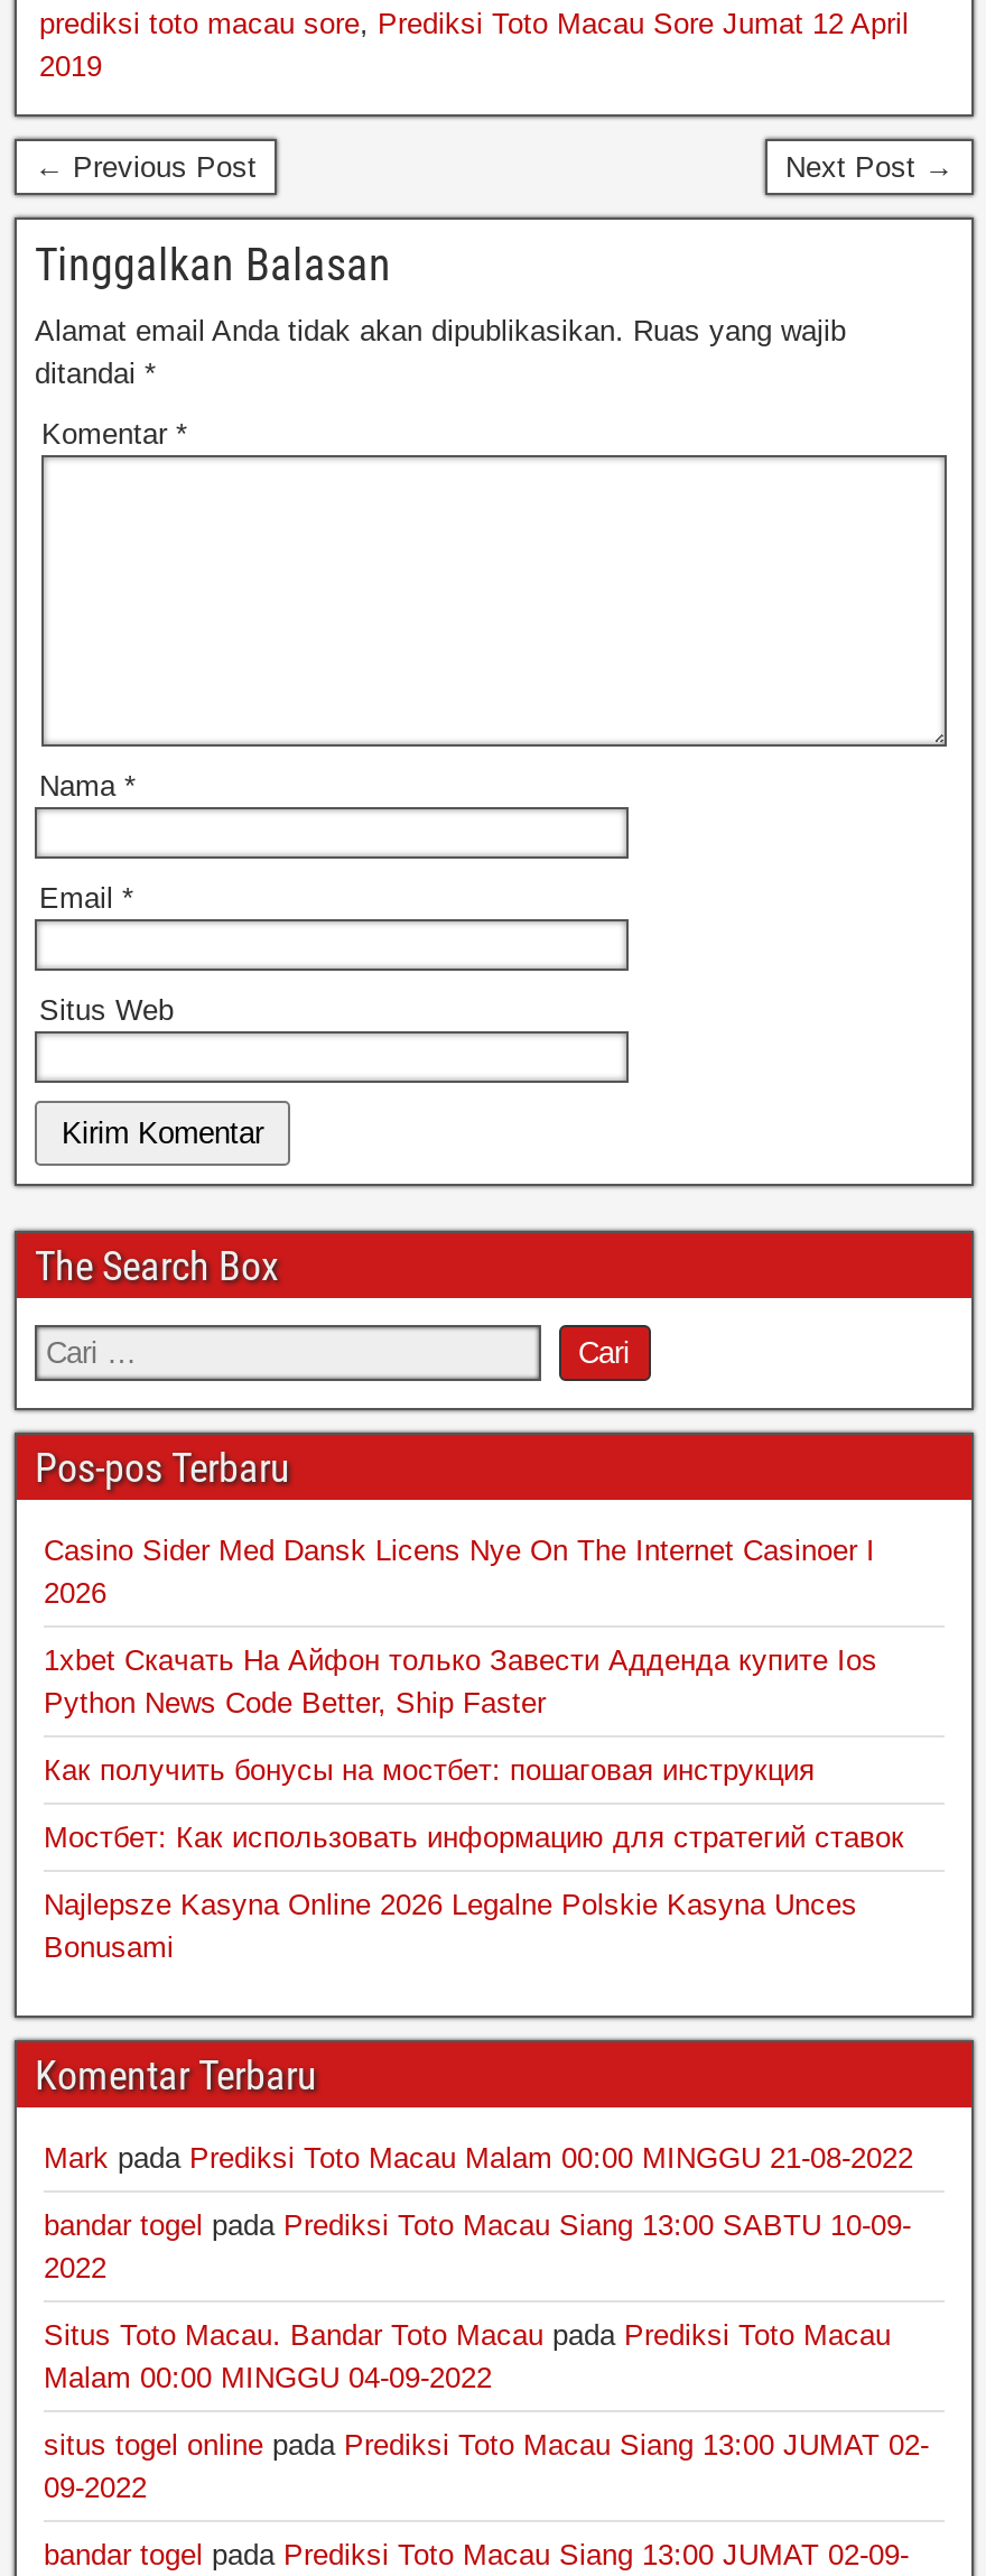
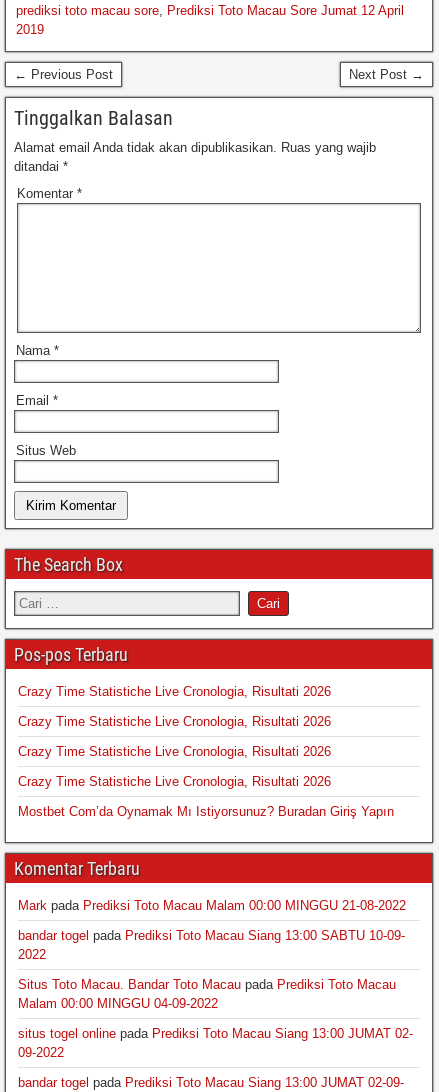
- Casino Sider Med Dansk Licens Nye On The Internet Casinoer I
- 2026
+ Crazy Time Statistiche Live Cronologia, Risultati 2026

- 1xbet Скачать На Айфон только Завести Адденда купите Ios
- Python News Code Better, Ship Faster
+ Crazy Time Statistiche Live Cronologia, Risultati 2026

- Как получить бонусы на мостбет: пошаговая инструкция
+ Crazy Time Statistiche Live Cronologia, Risultati 2026

- Мостбет: Как использовать информацию для стратегий ставок
+ Crazy Time Statistiche Live Cronologia, Risultati 2026

- Najlepsze Kasyna Online 2026 Legalne Polskie Kasyna Unces
- Bonusami
+ Mostbet Com’da Oynamak Mı Istiyorsunuz? Buradan Giriş Yapın
